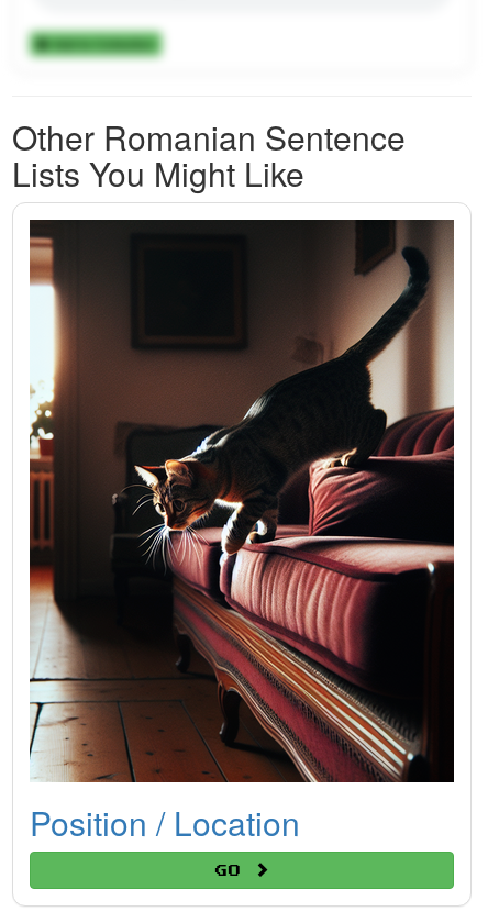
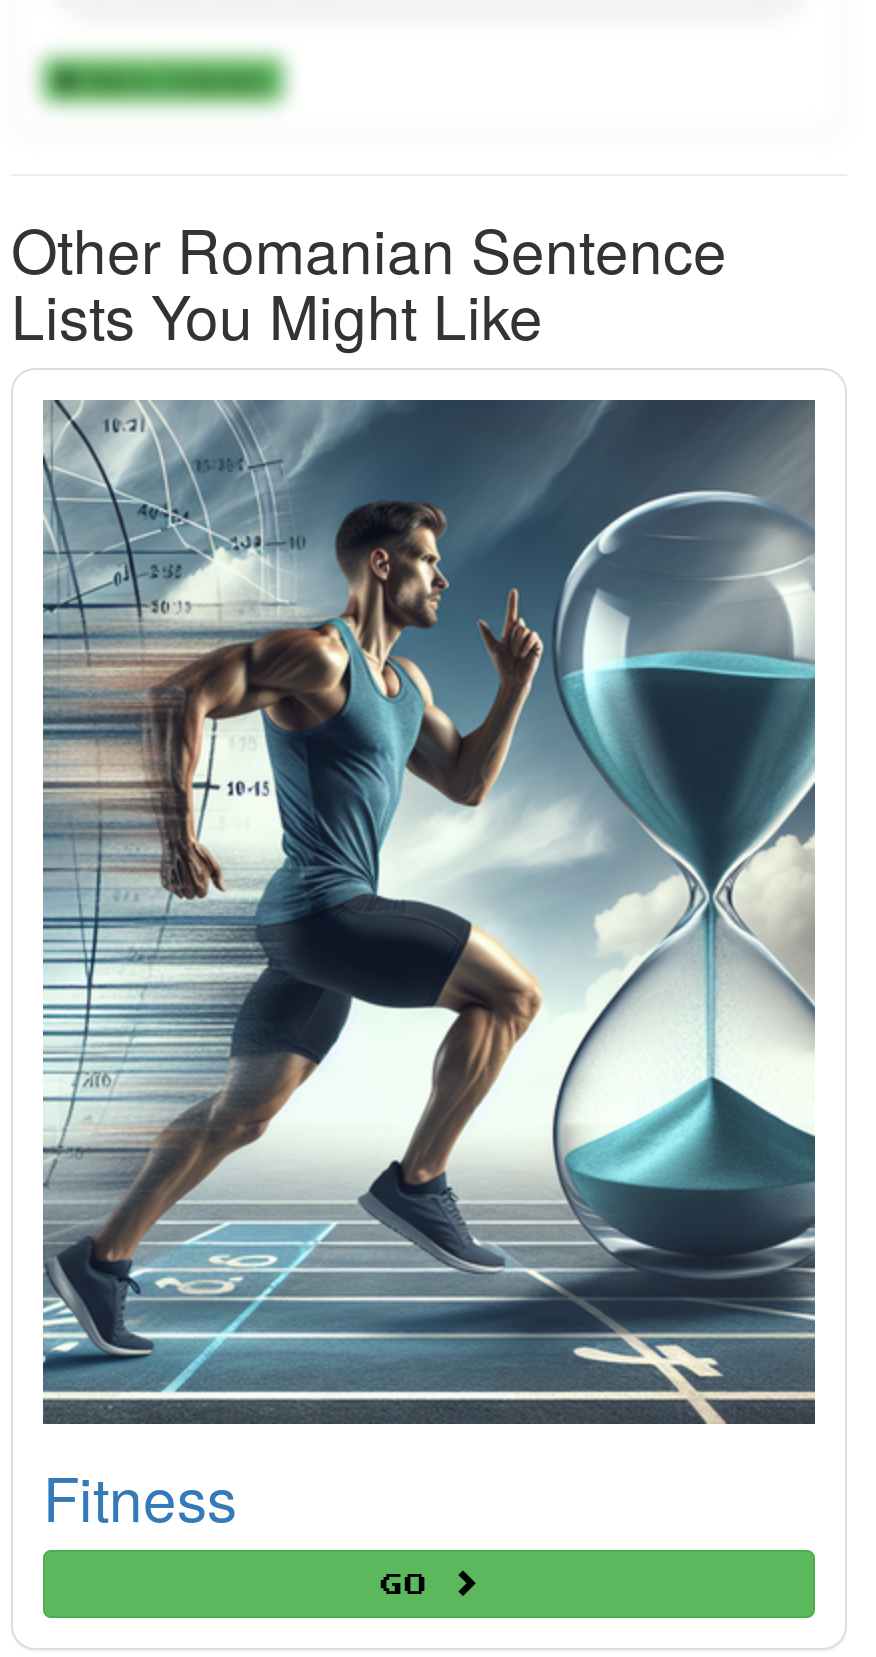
- [image]
- Position / Location
+ [image]
+ Fitness
